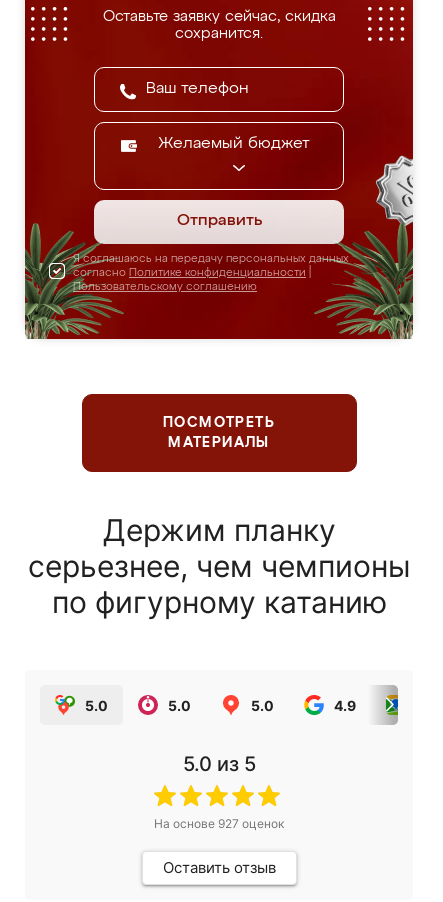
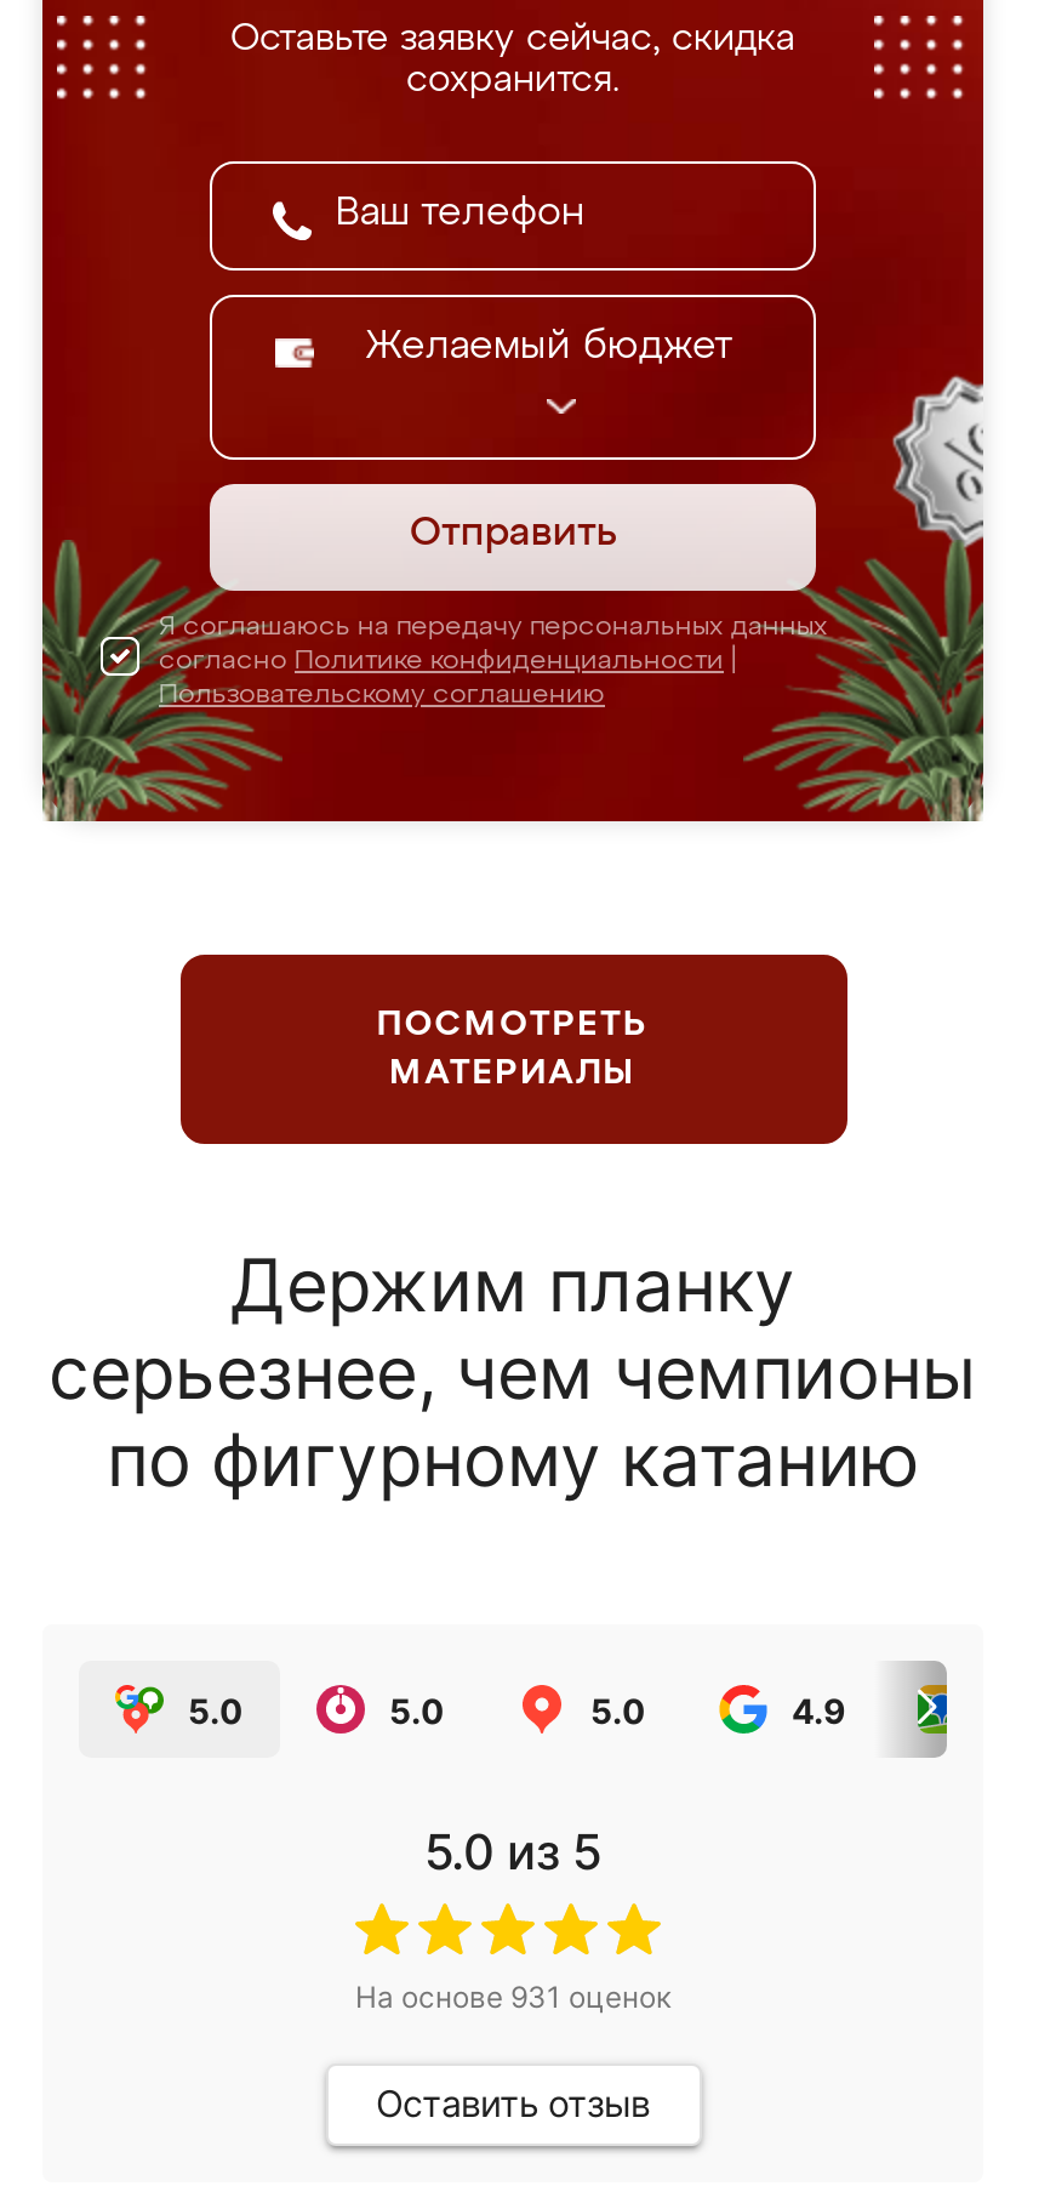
- На основе 927 оценок
+ На основе 931 оценок
